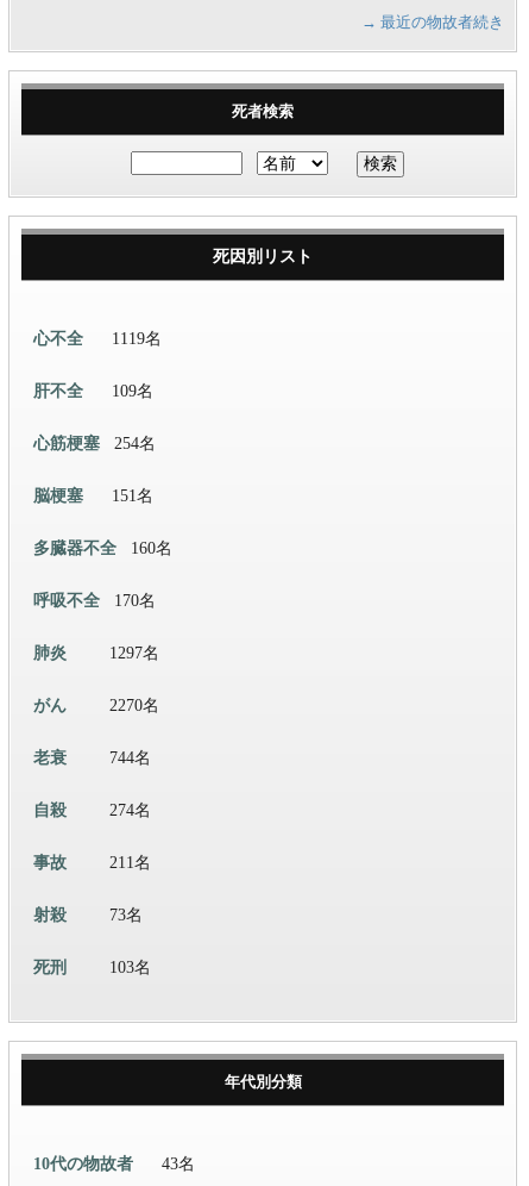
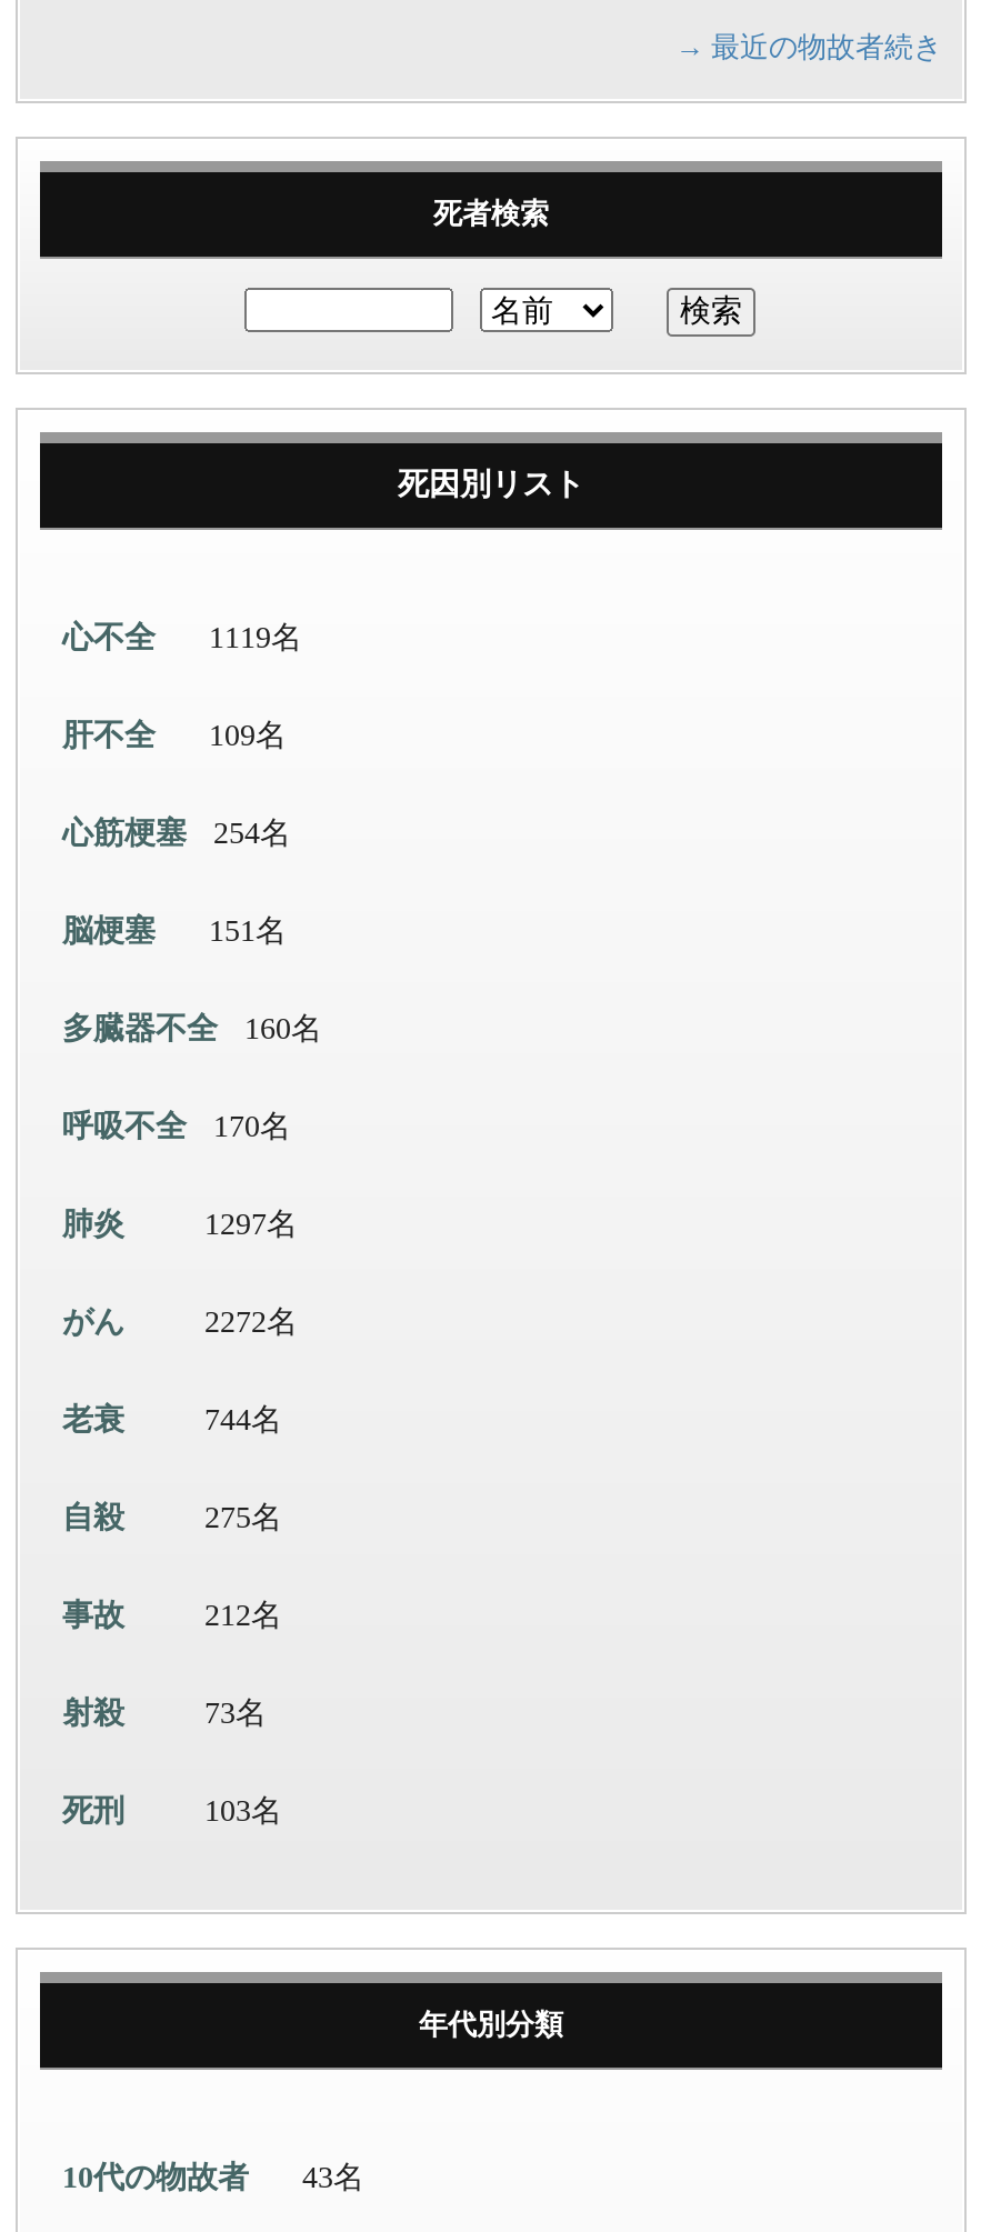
- 2270名
+ 2272名

- 274名
+ 275名

- 211名
+ 212名
